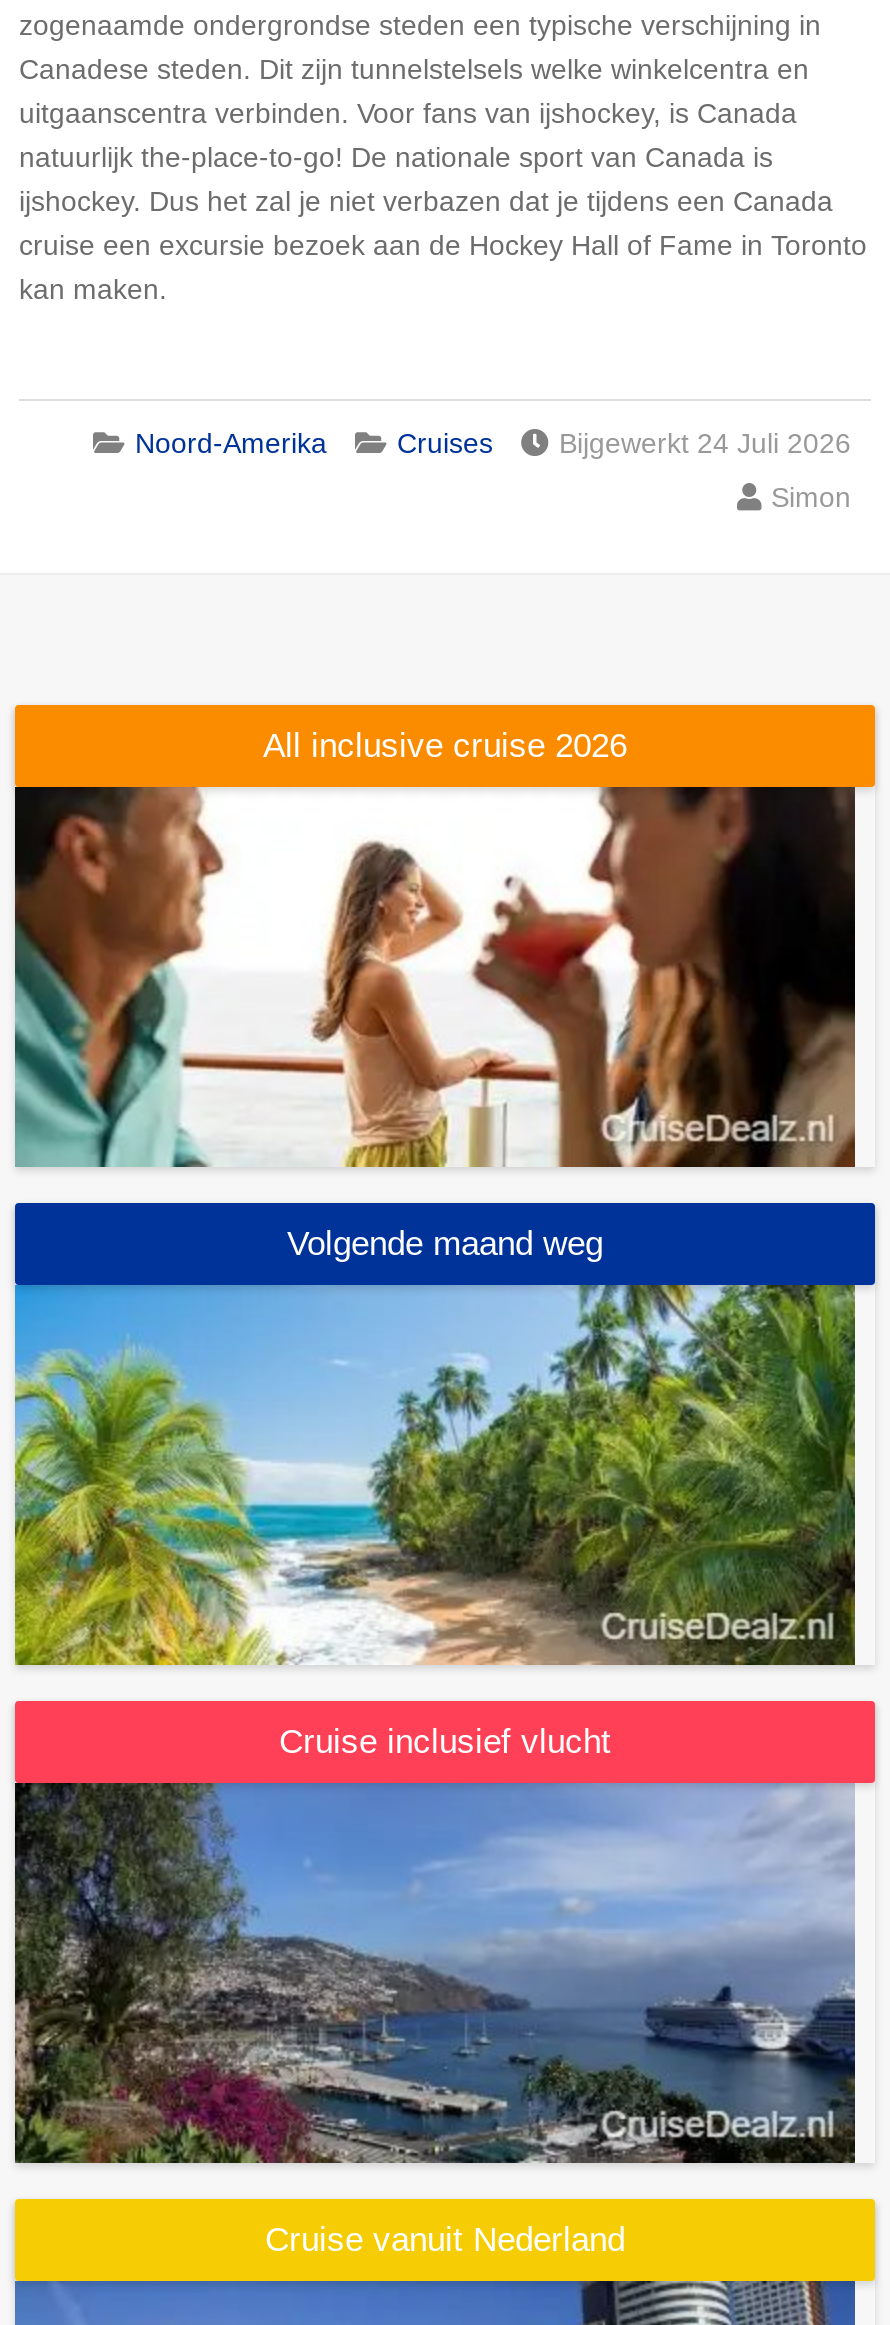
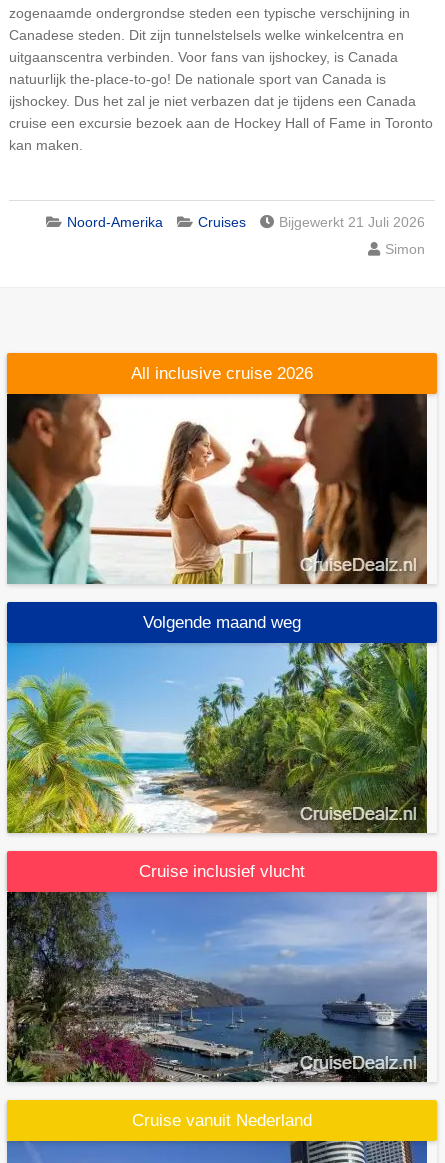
- Bijgewerkt 24 Juli 2026
+ Bijgewerkt 21 Juli 2026
